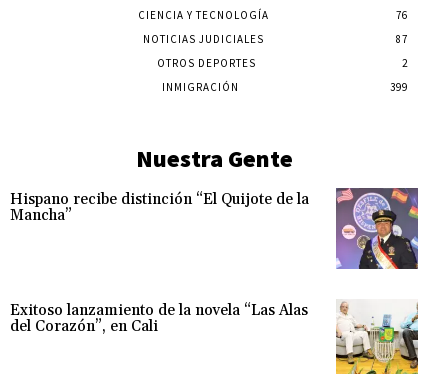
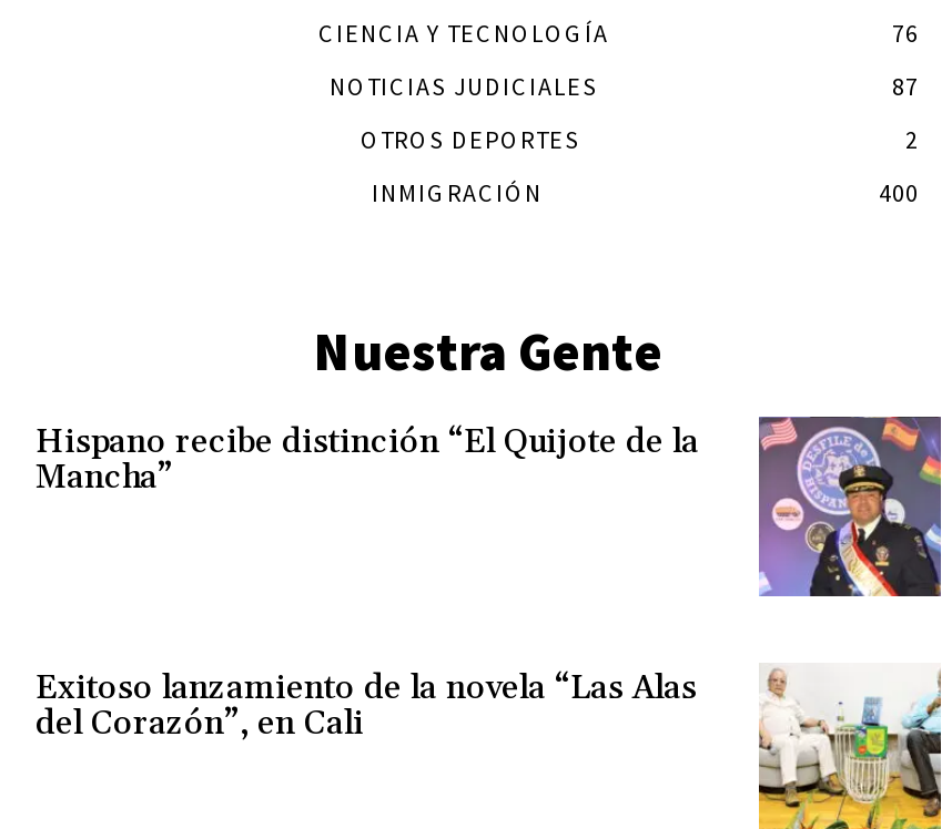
- 399
+ 400
